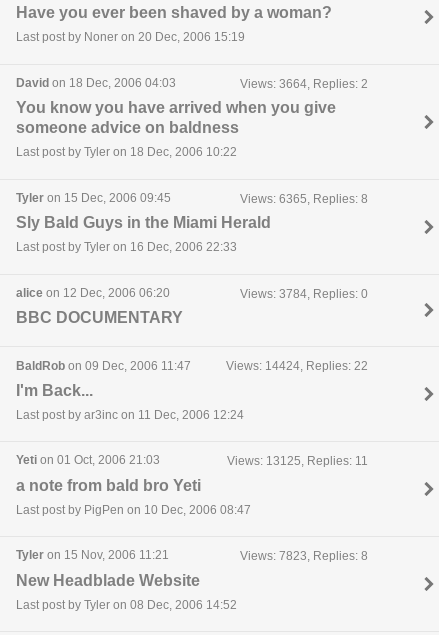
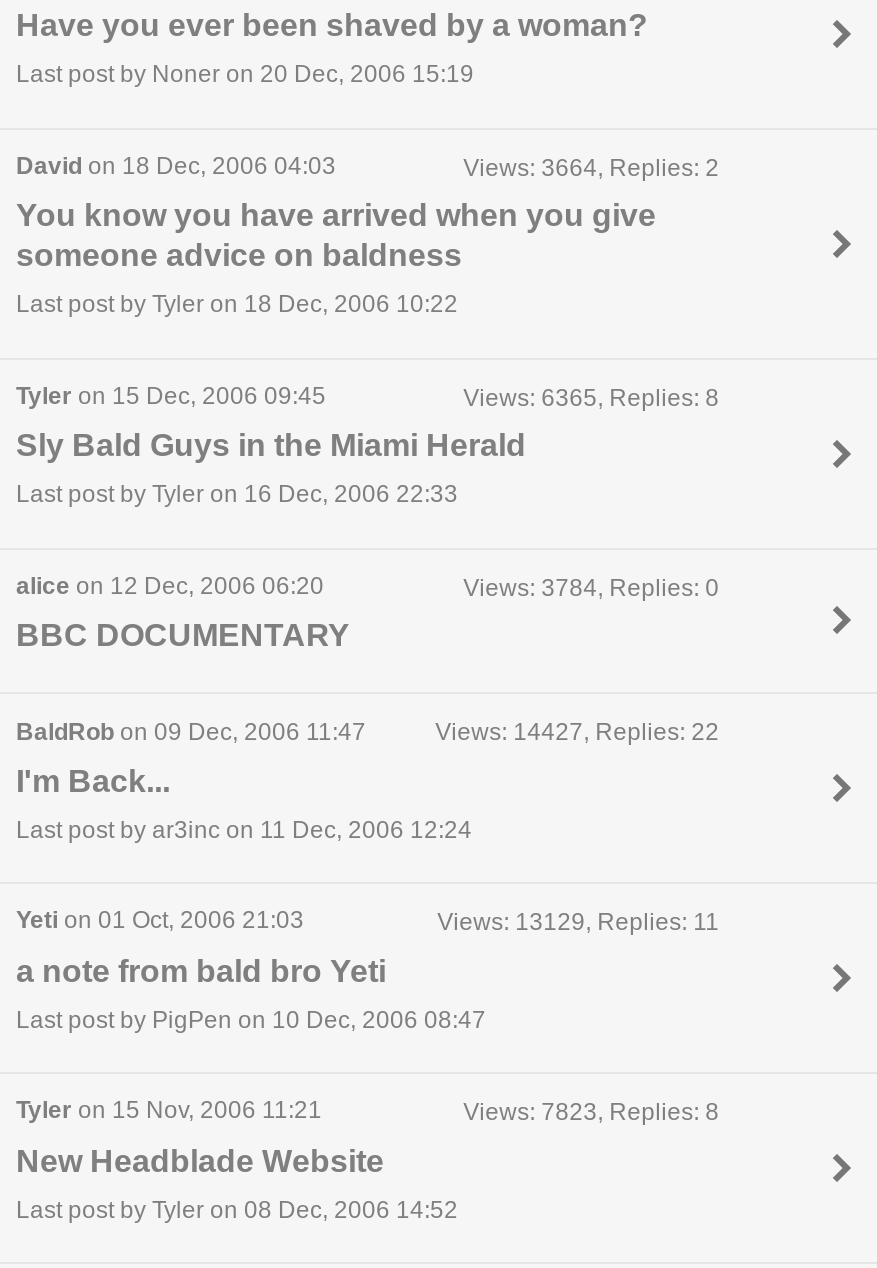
- Views: 14424, Replies: 22
+ Views: 14427, Replies: 22

- Views: 13125, Replies: 11
+ Views: 13129, Replies: 11
